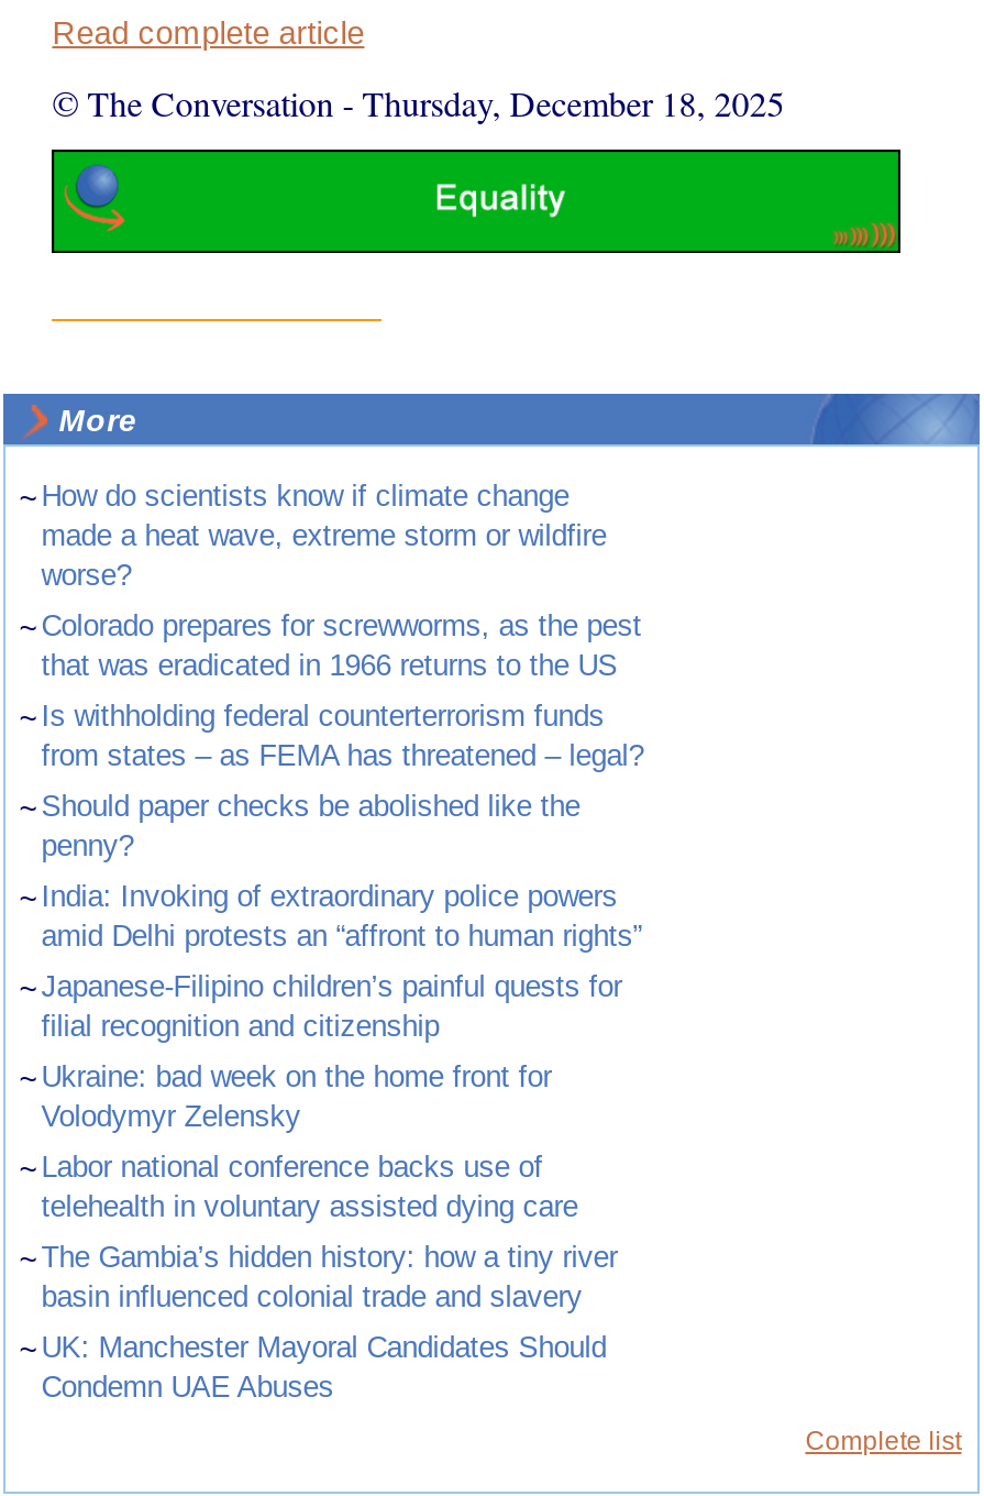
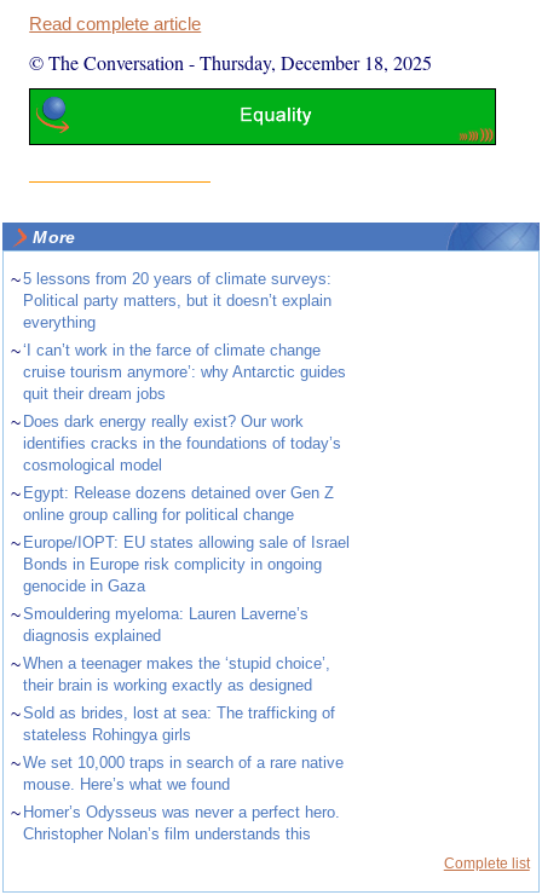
- ~ How do scientists know if climate change
- made a heat wave, extreme storm or wildfire
- worse?
+ ~ 5 lessons from 20 years of climate surveys:
+ Political party matters, but it doesn’t explain
+ everything

- ~ Colorado prepares for screwworms, as the pest
- that was eradicated in 1966 returns to the US
+ ~ ‘I can’t work in the farce of climate change
+ cruise tourism anymore’: why Antarctic guides
+ quit their dream jobs

- ~ Is withholding federal counterterrorism funds
- from states – as FEMA has threatened – legal?
+ ~ Does dark energy really exist? Our work
+ identifies cracks in the foundations of today’s
+ cosmological model

- ~ Should paper checks be abolished like the
- penny?
+ ~ Egypt: Release dozens detained over Gen Z
+ online group calling for political change

- ~ India: Invoking of extraordinary police powers
- amid Delhi protests an “affront to human rights”
+ ~ Europe/IOPT: EU states allowing sale of Israel
+ Bonds in Europe risk complicity in ongoing
+ genocide in Gaza

- ~ Japanese-Filipino children’s painful quests for
- filial recognition and citizenship
+ ~ Smouldering myeloma: Lauren Laverne’s
+ diagnosis explained

- ~ Ukraine: bad week on the home front for
- Volodymyr Zelensky
+ ~ When a teenager makes the ‘stupid choice’,
+ their brain is working exactly as designed

- ~ Labor national conference backs use of
- telehealth in voluntary assisted dying care
+ ~ Sold as brides, lost at sea: The trafficking of
+ stateless Rohingya girls

- ~ The Gambia’s hidden history: how a tiny river
- basin influenced colonial trade and slavery
+ ~ We set 10,000 traps in search of a rare native
+ mouse. Here’s what we found

- ~ UK: Manchester Mayoral Candidates Should
- Condemn UAE Abuses
+ ~ Homer’s Odysseus was never a perfect hero.
+ Christopher Nolan’s film understands this
